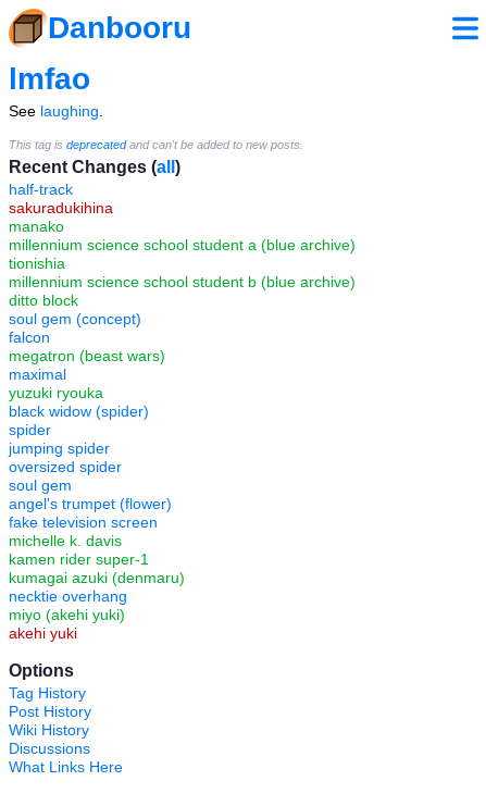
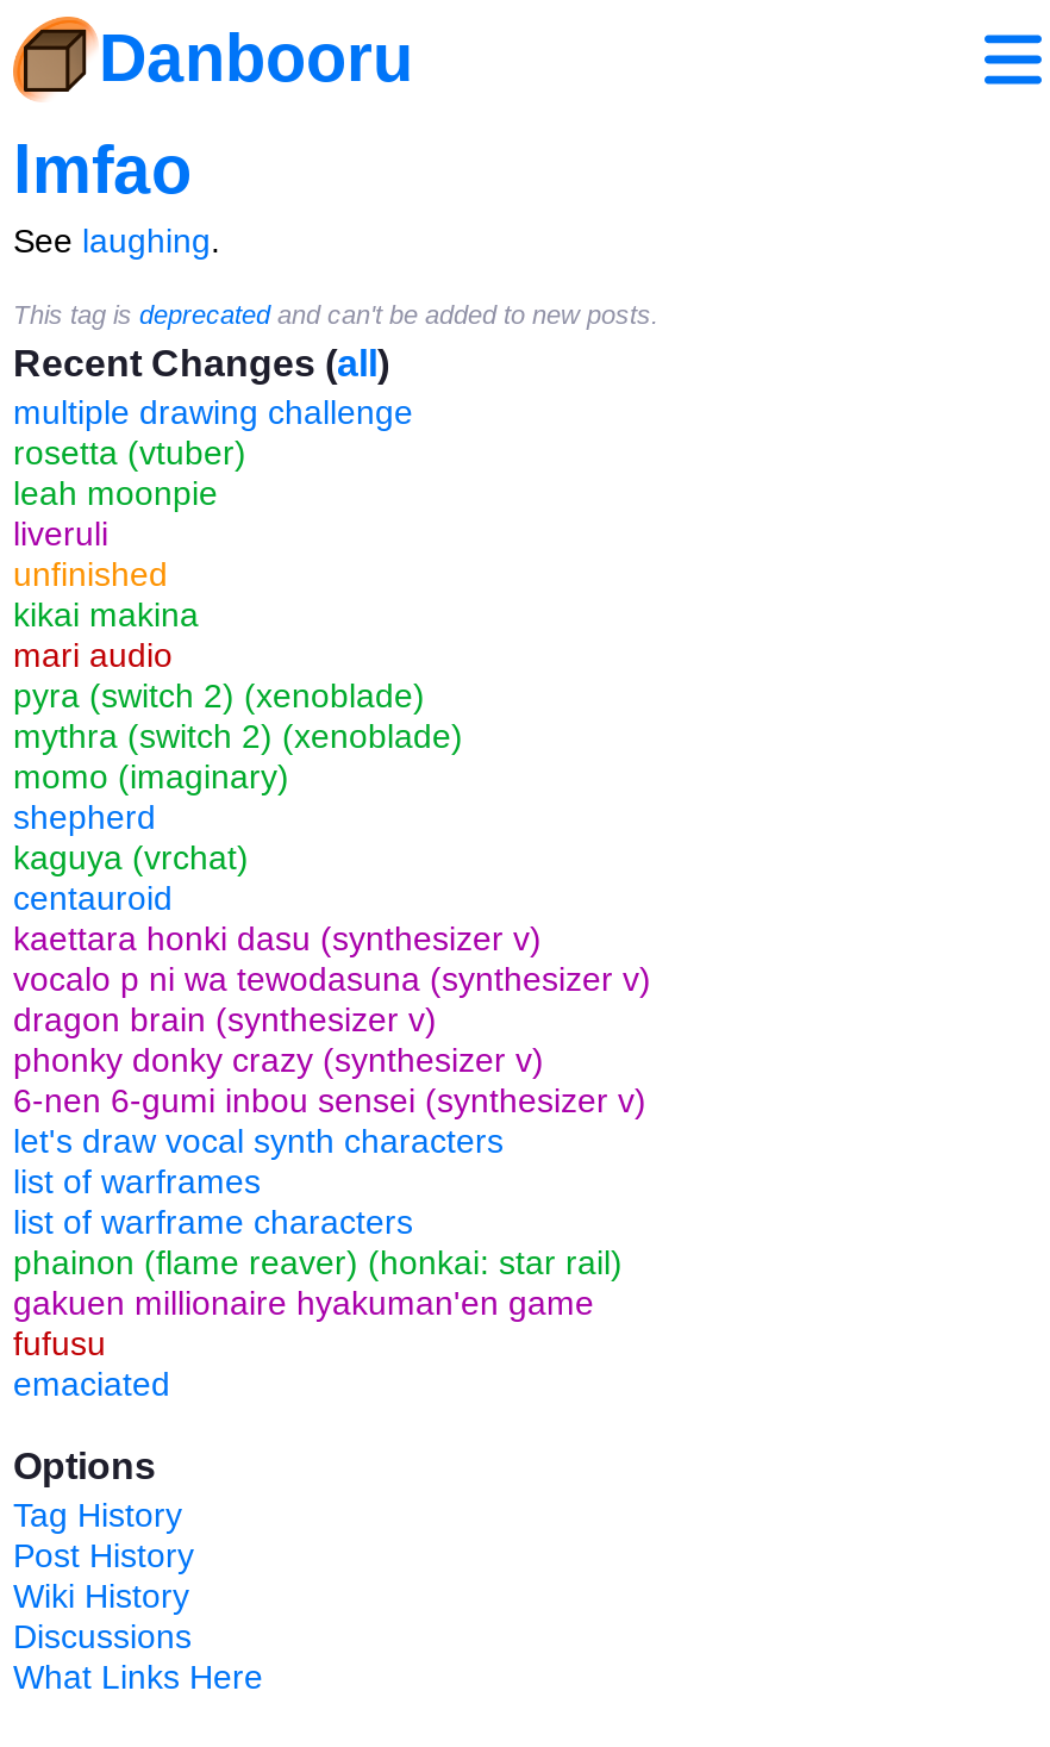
- half-track
- sakuradukihina
- manako
- millennium science school student a (blue archive)
- tionishia
- millennium science school student b (blue archive)
- ditto block
- soul gem (concept)
- falcon
- megatron (beast wars)
- maximal
- yuzuki ryouka
- black widow (spider)
- spider
- jumping spider
- oversized spider
- soul gem
- angel's trumpet (flower)
- fake television screen
- michelle k. davis
- kamen rider super-1
- kumagai azuki (denmaru)
- necktie overhang
- miyo (akehi yuki)
- akehi yuki
+ multiple drawing challenge
+ rosetta (vtuber)
+ leah moonpie
+ liveruli
+ unfinished
+ kikai makina
+ mari audio
+ pyra (switch 2) (xenoblade)
+ mythra (switch 2) (xenoblade)
+ momo (imaginary)
+ shepherd
+ kaguya (vrchat)
+ centauroid
+ kaettara honki dasu (synthesizer v)
+ vocalo p ni wa tewodasuna (synthesizer v)
+ dragon brain (synthesizer v)
+ phonky donky crazy (synthesizer v)
+ 6-nen 6-gumi inbou sensei (synthesizer v)
+ let's draw vocal synth characters
+ list of warframes
+ list of warframe characters
+ phainon (flame reaver) (honkai: star rail)
+ gakuen millionaire hyakuman'en game
+ fufusu
+ emaciated
